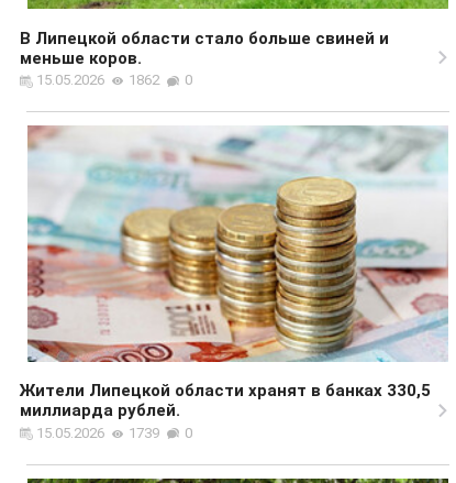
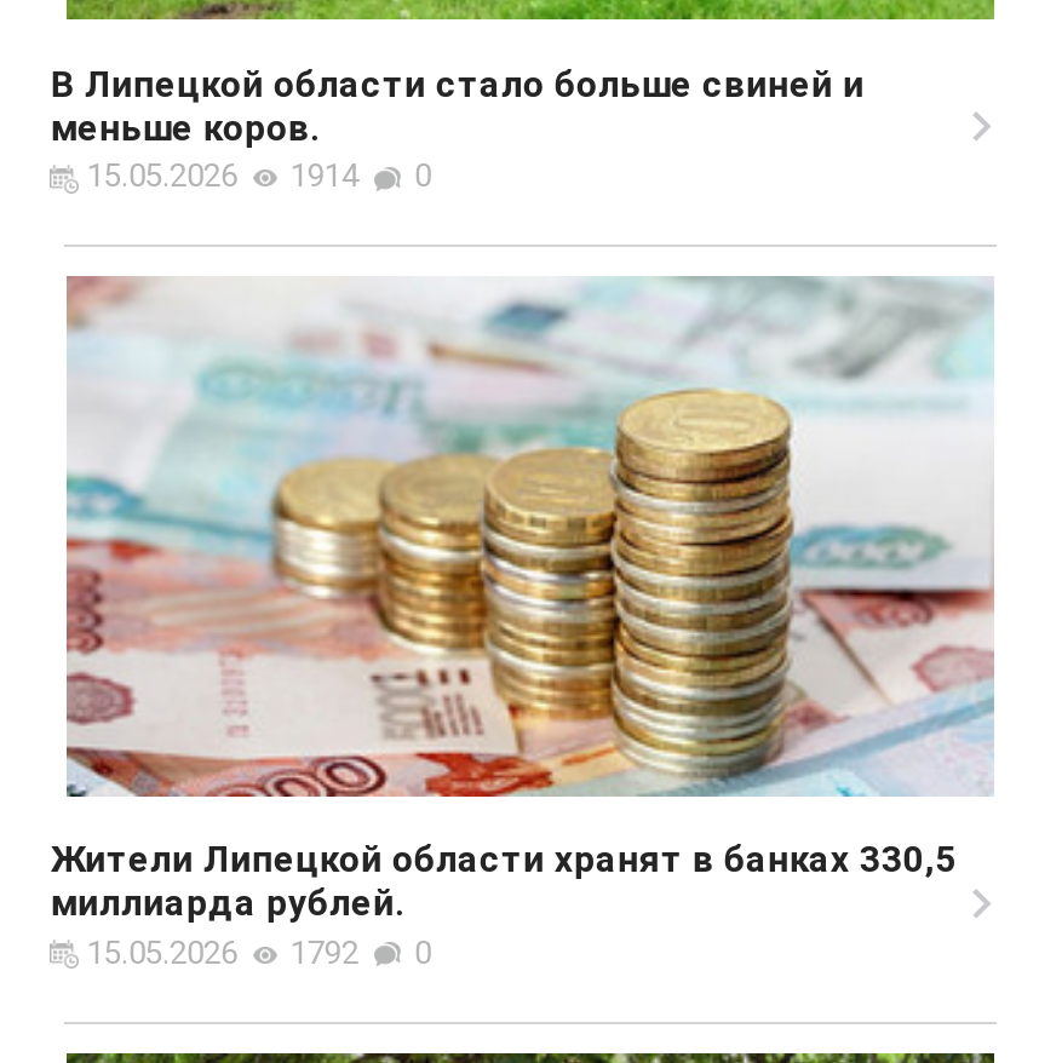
- 15.05.2026 1862 0
+ 15.05.2026 1914 0

- 15.05.2026 1739 0
+ 15.05.2026 1792 0
